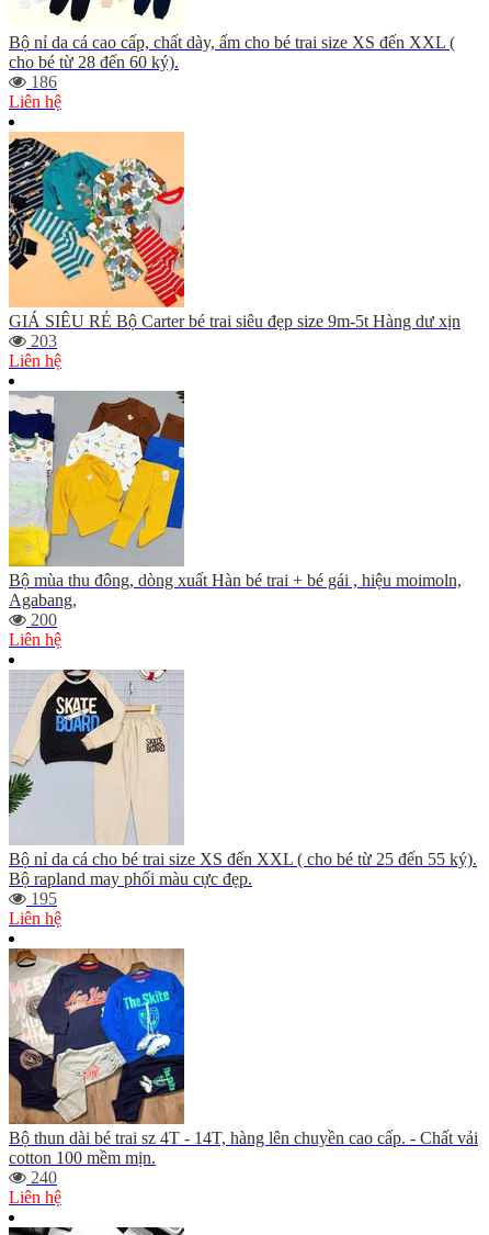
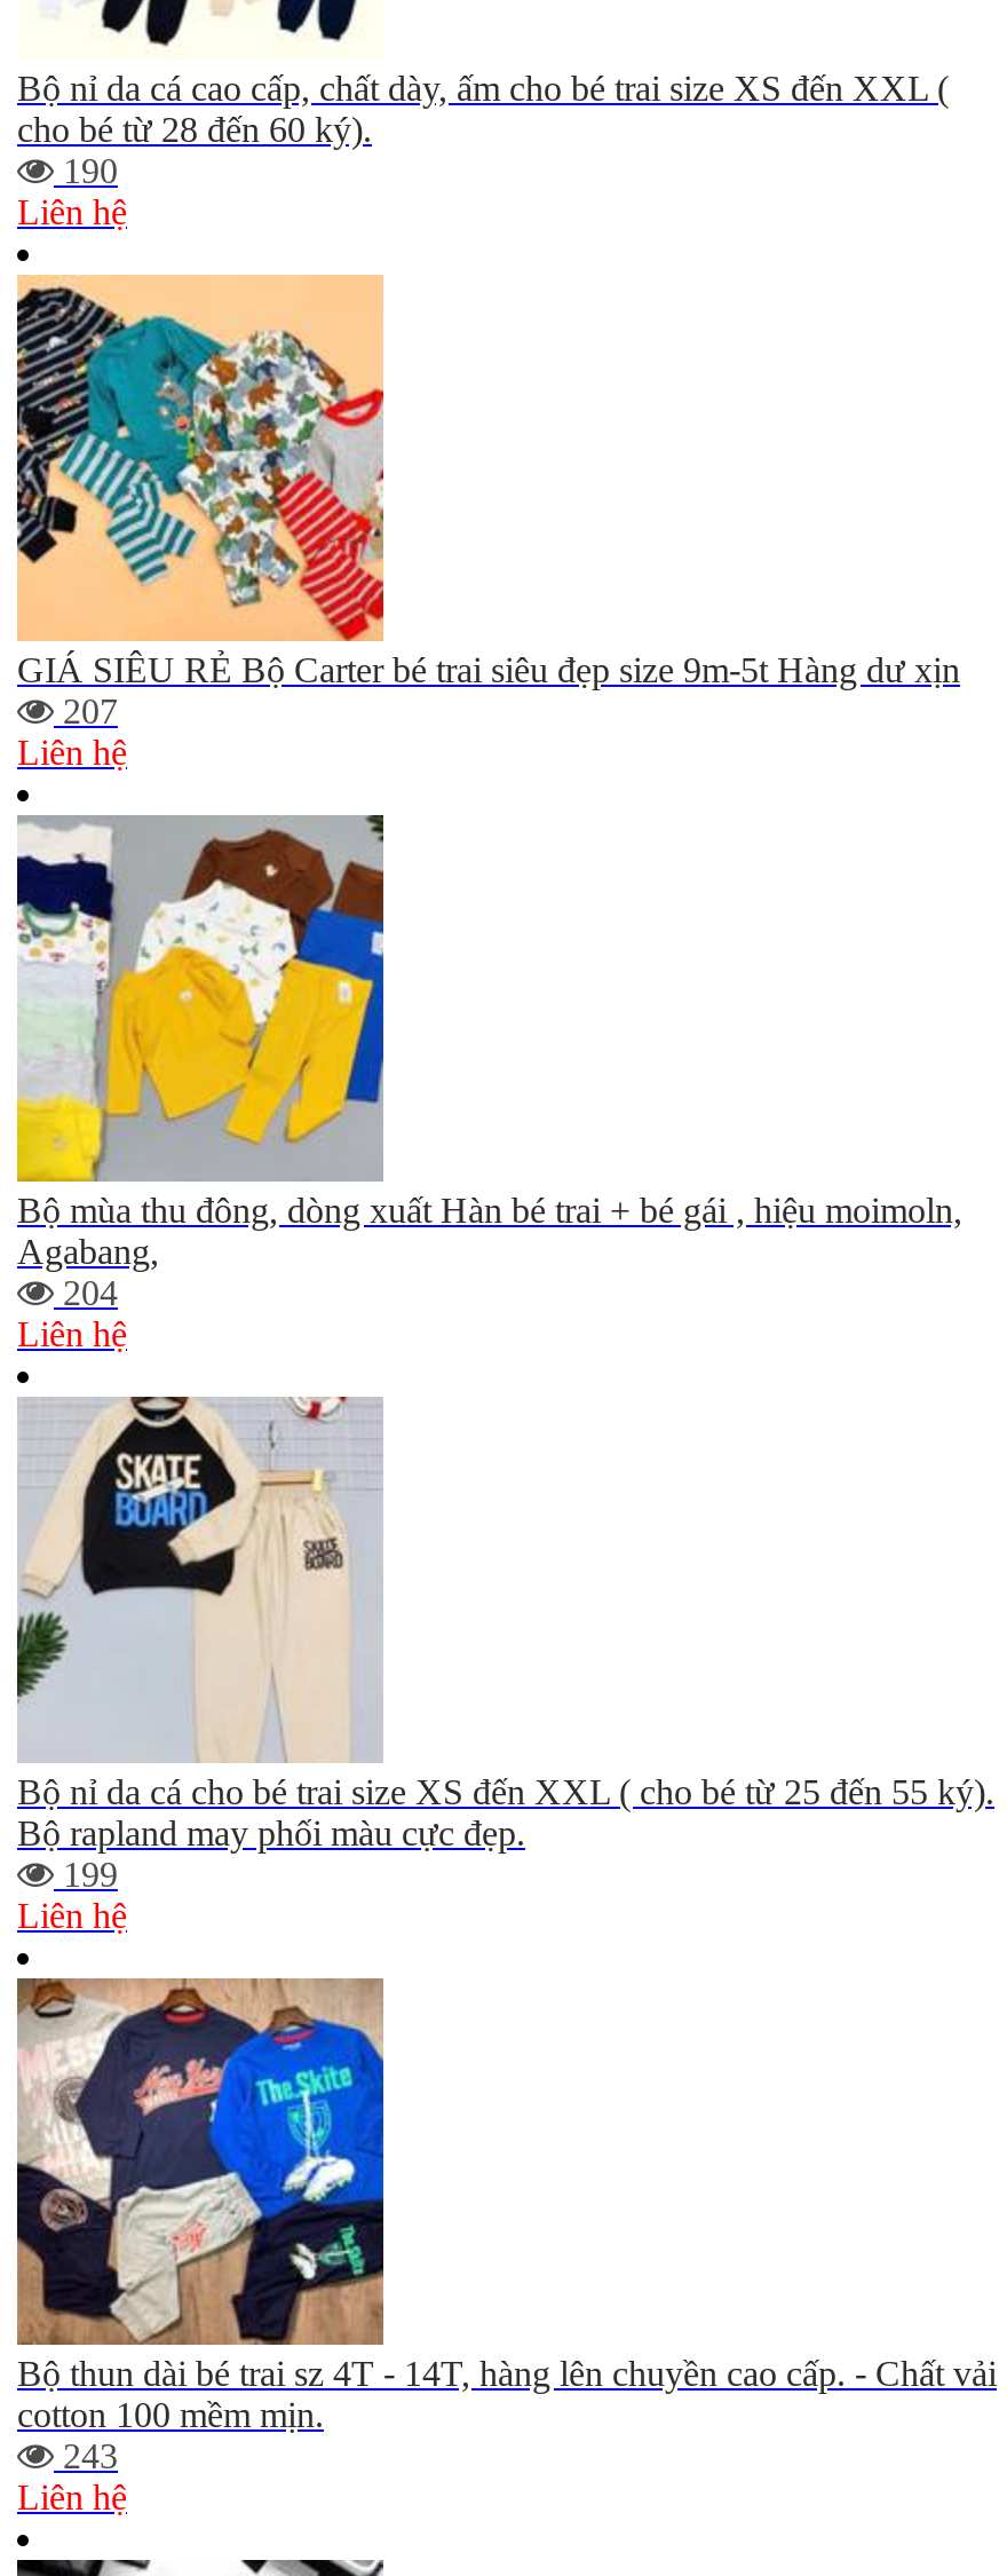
- 186
+ 190

- 203
+ 207

- 200
+ 204

- 195
+ 199

- 240
+ 243
